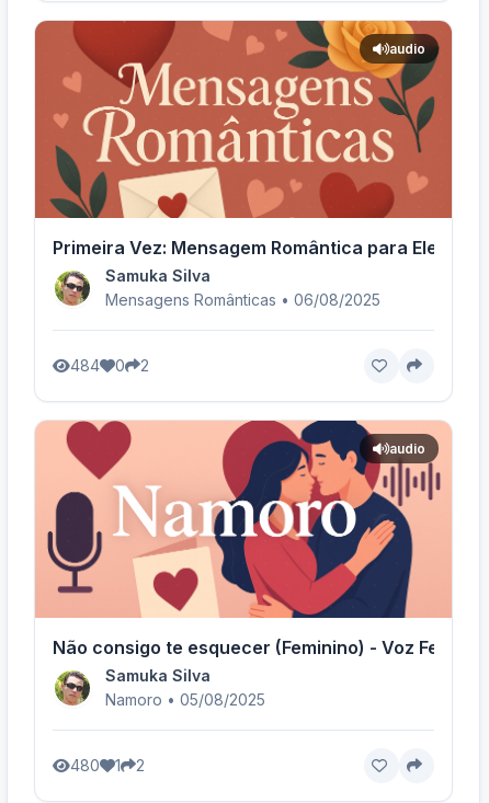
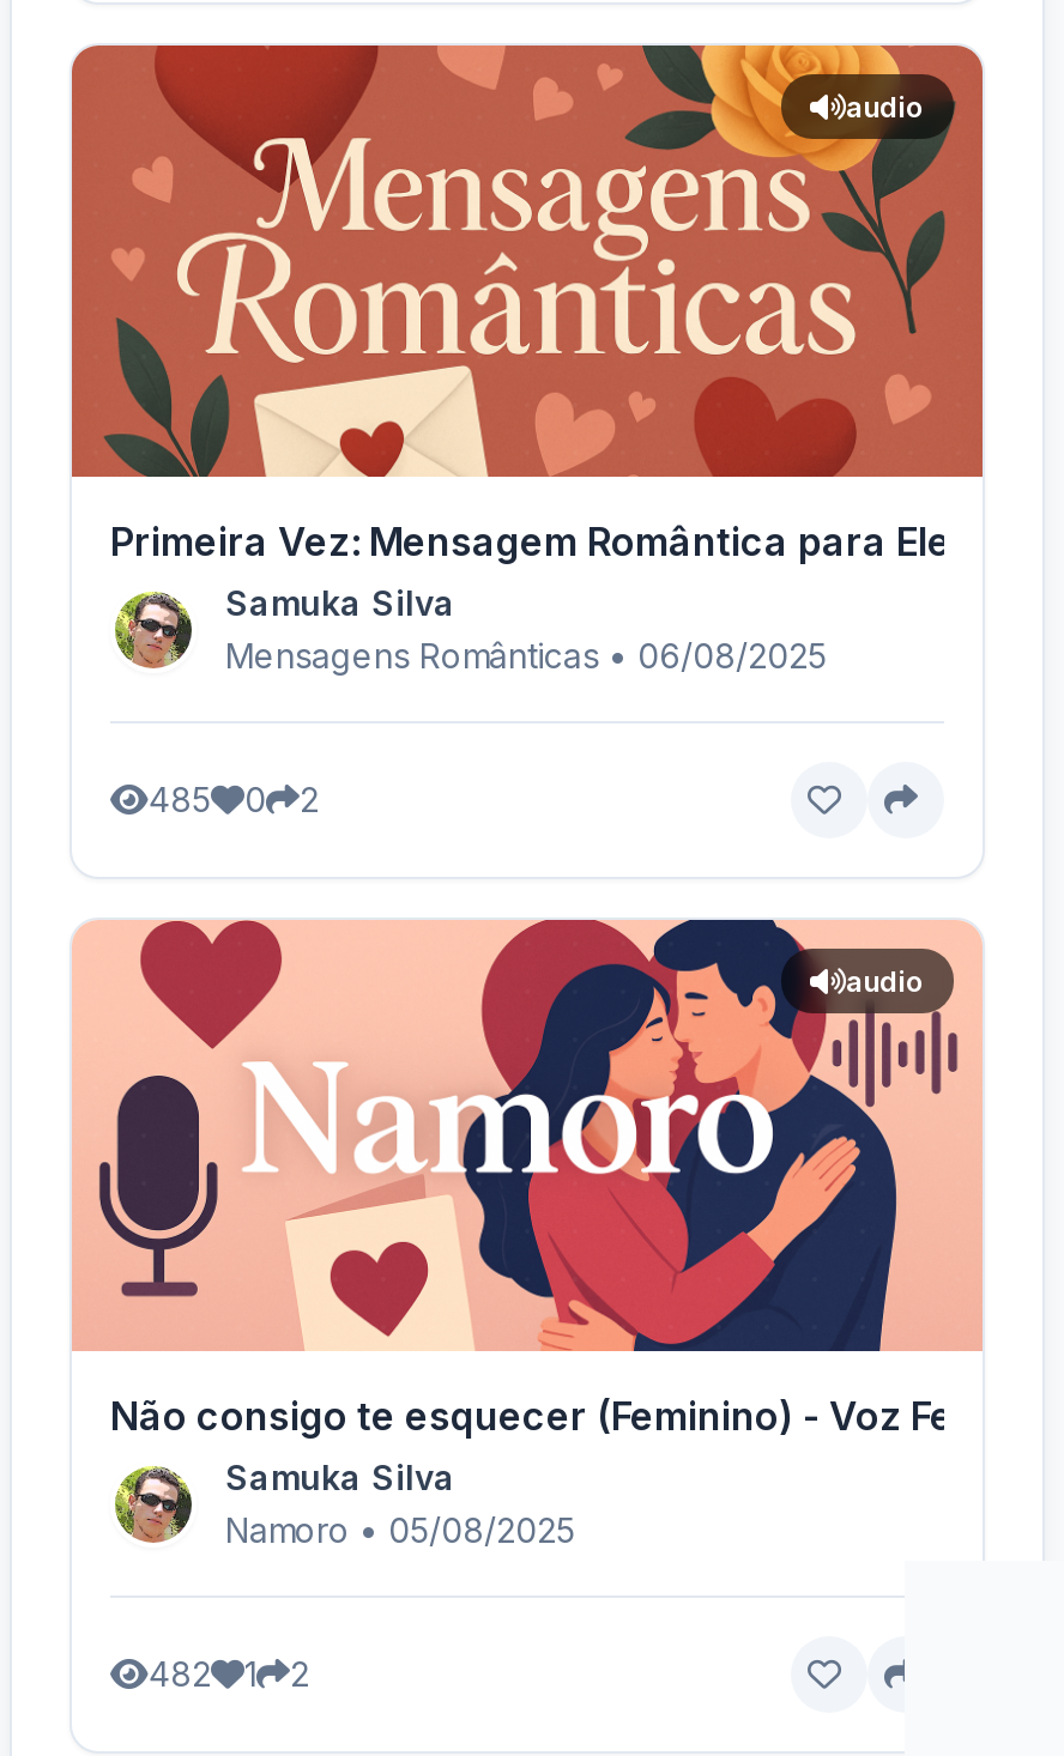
- 484 0 2
+ 485 0 2

- 480
+ 482
